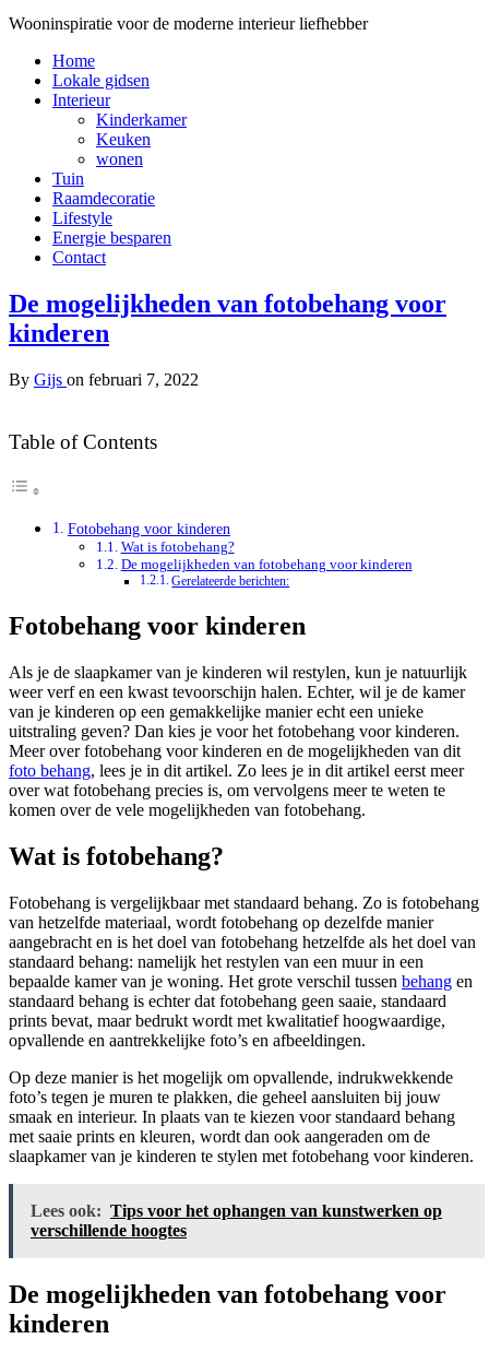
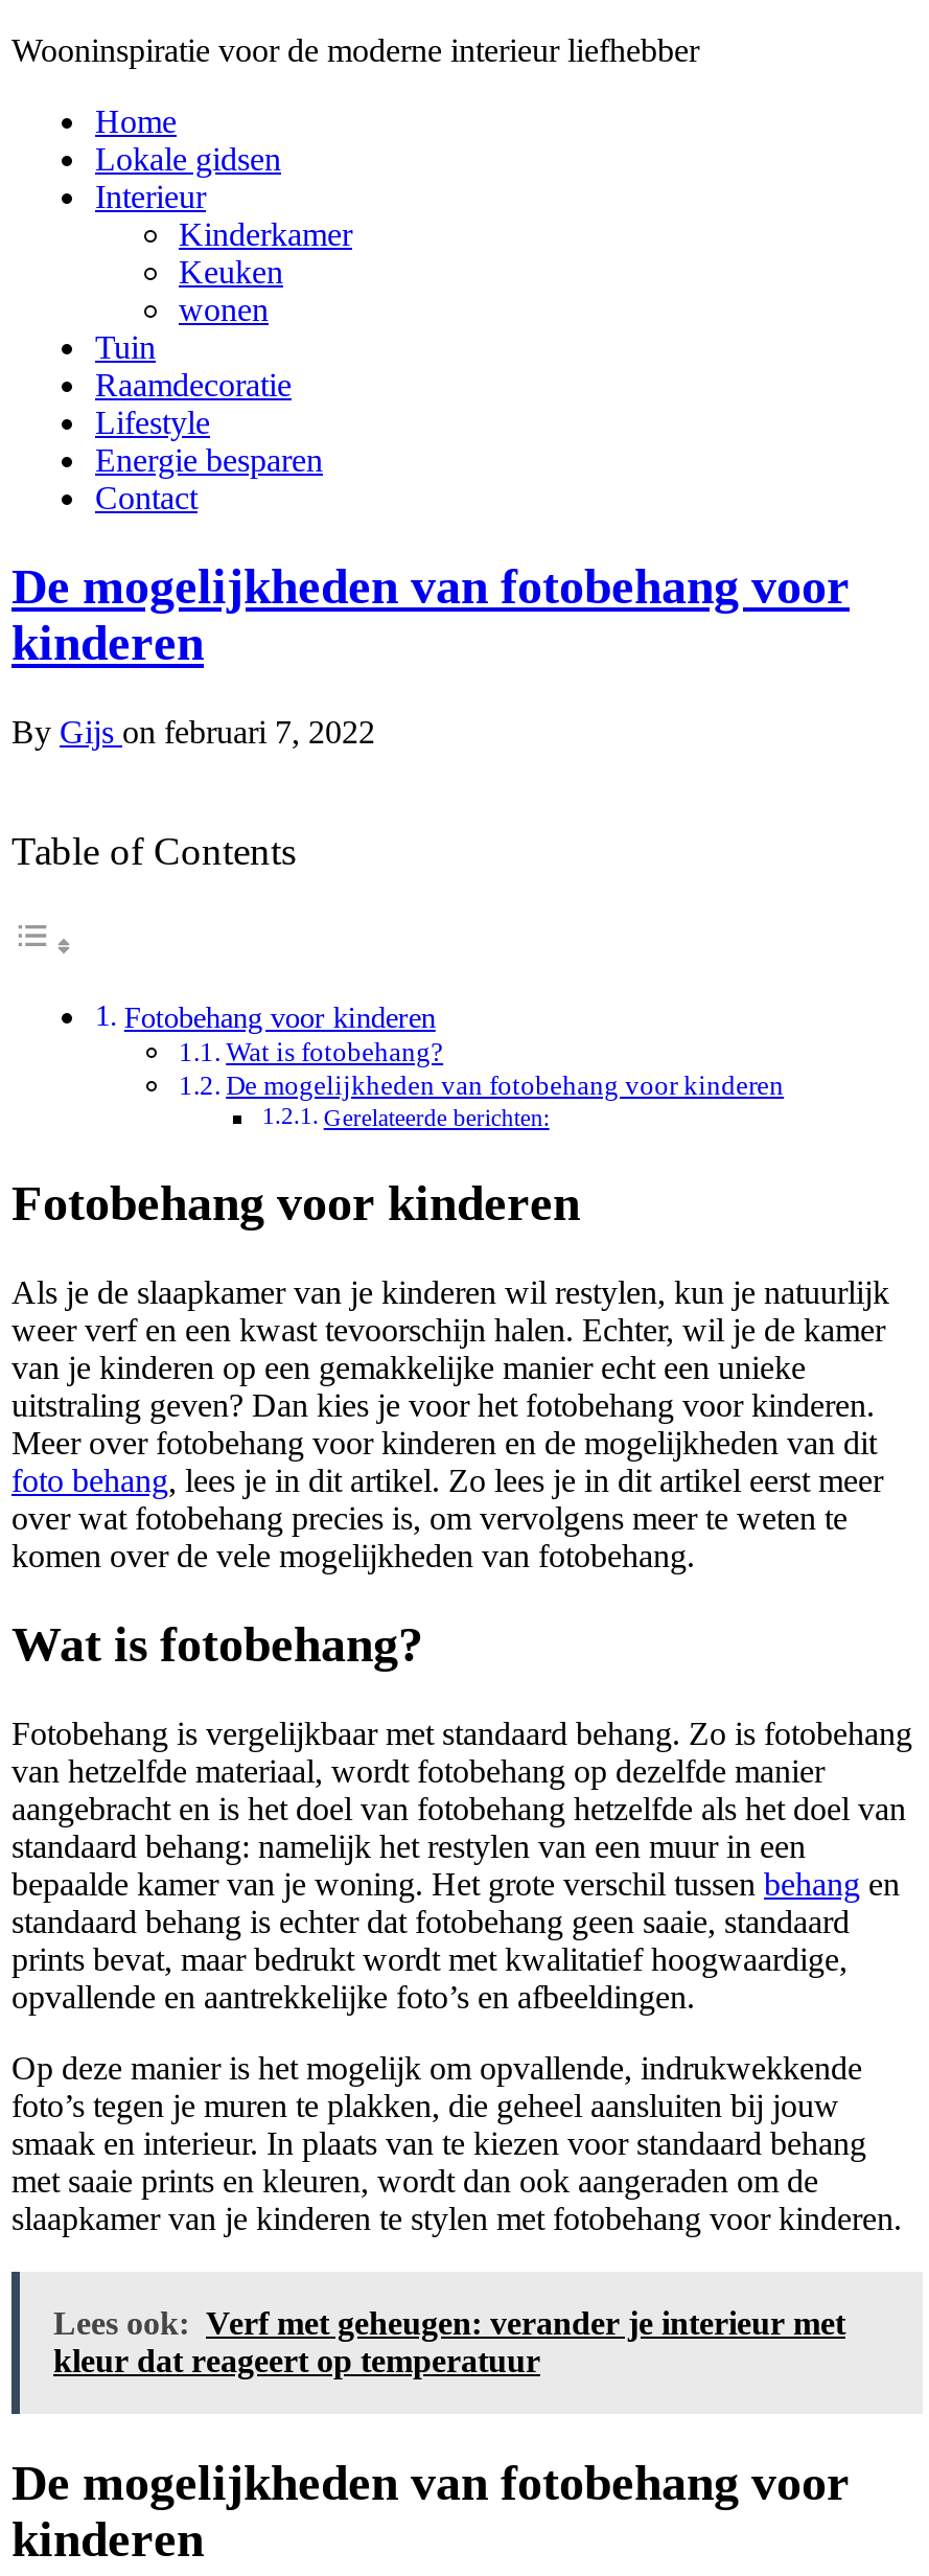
- Lees ook: Tips voor het ophangen van kunstwerken op
- verschillende hoogtes
+ Lees ook: Verf met geheugen: verander je interieur met
+ kleur dat reageert op temperatuur
